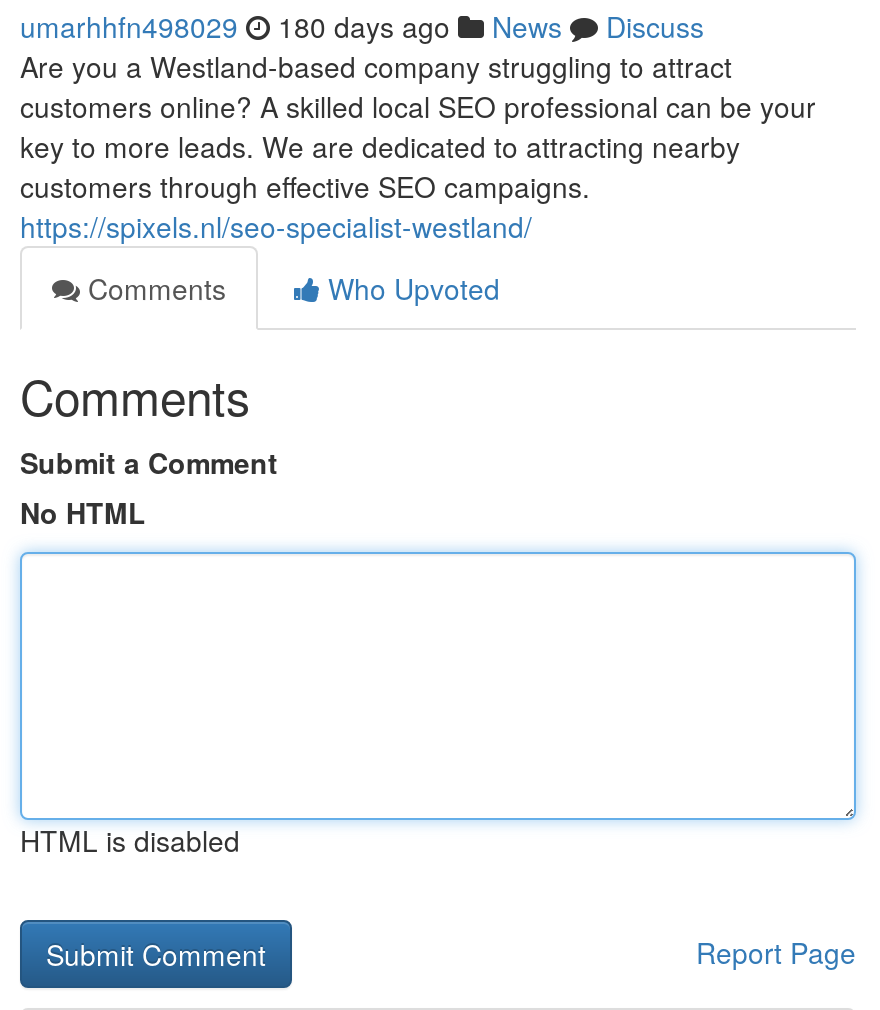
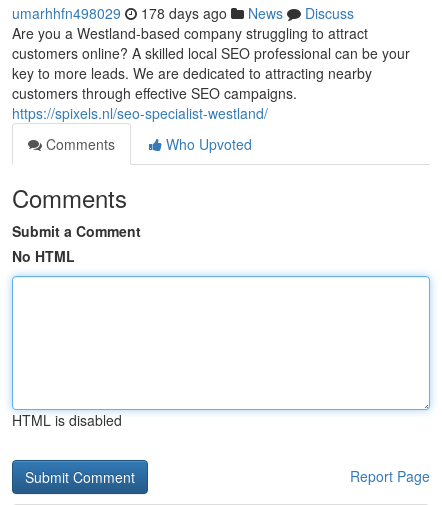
- umarhhfn498029 180 days ago News Discuss
+ umarhhfn498029 178 days ago News Discuss
